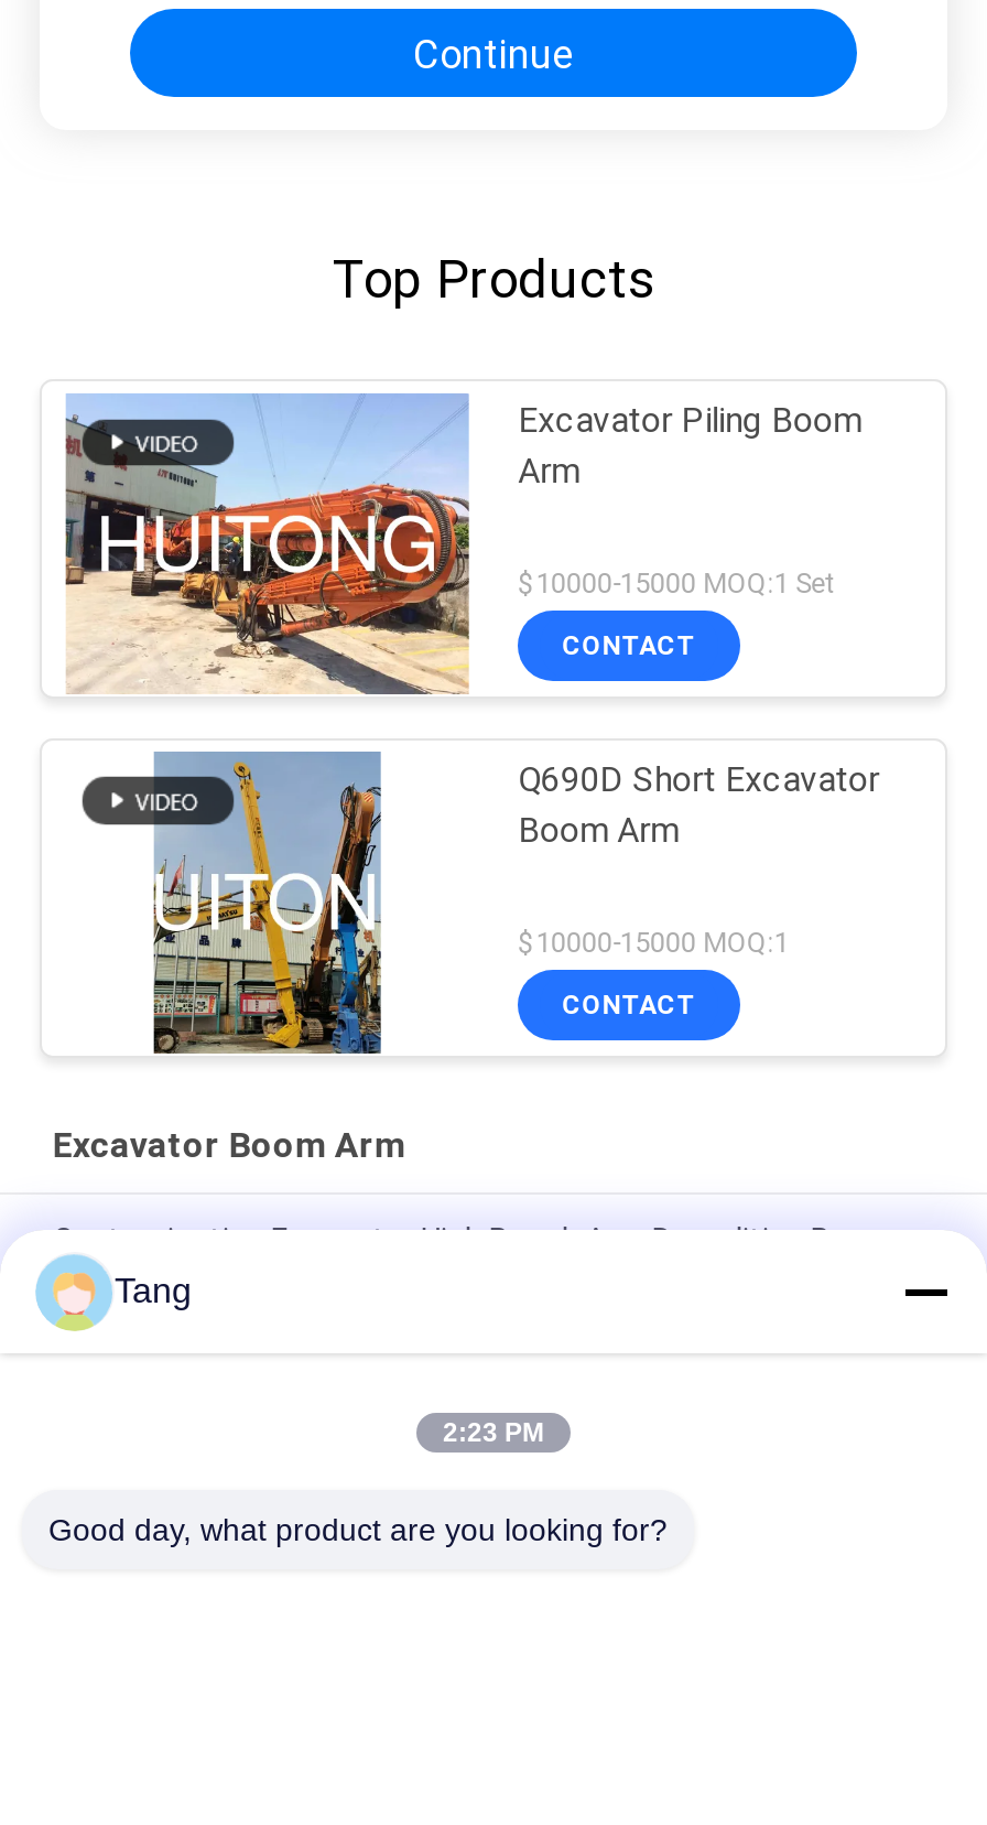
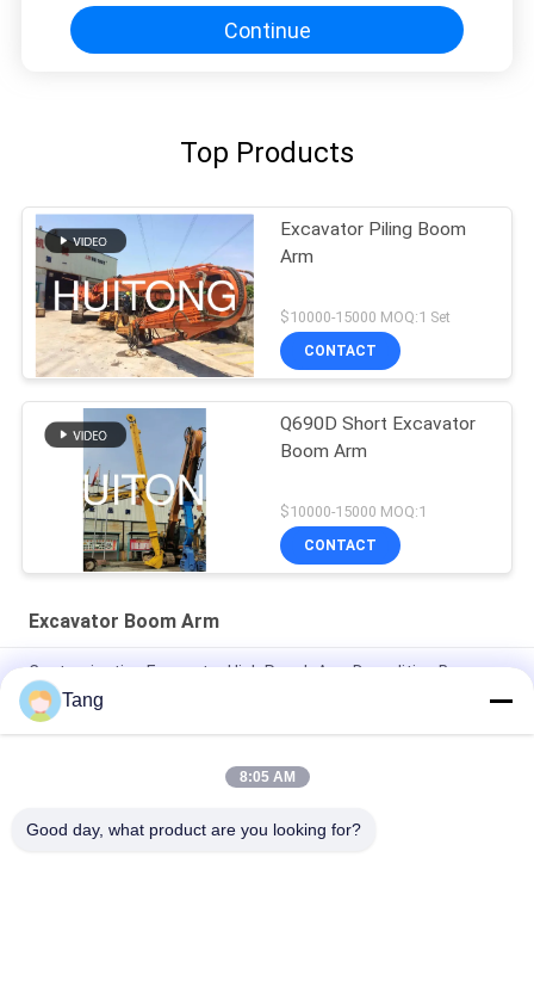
- 2:23 PM
+ 8:05 AM
